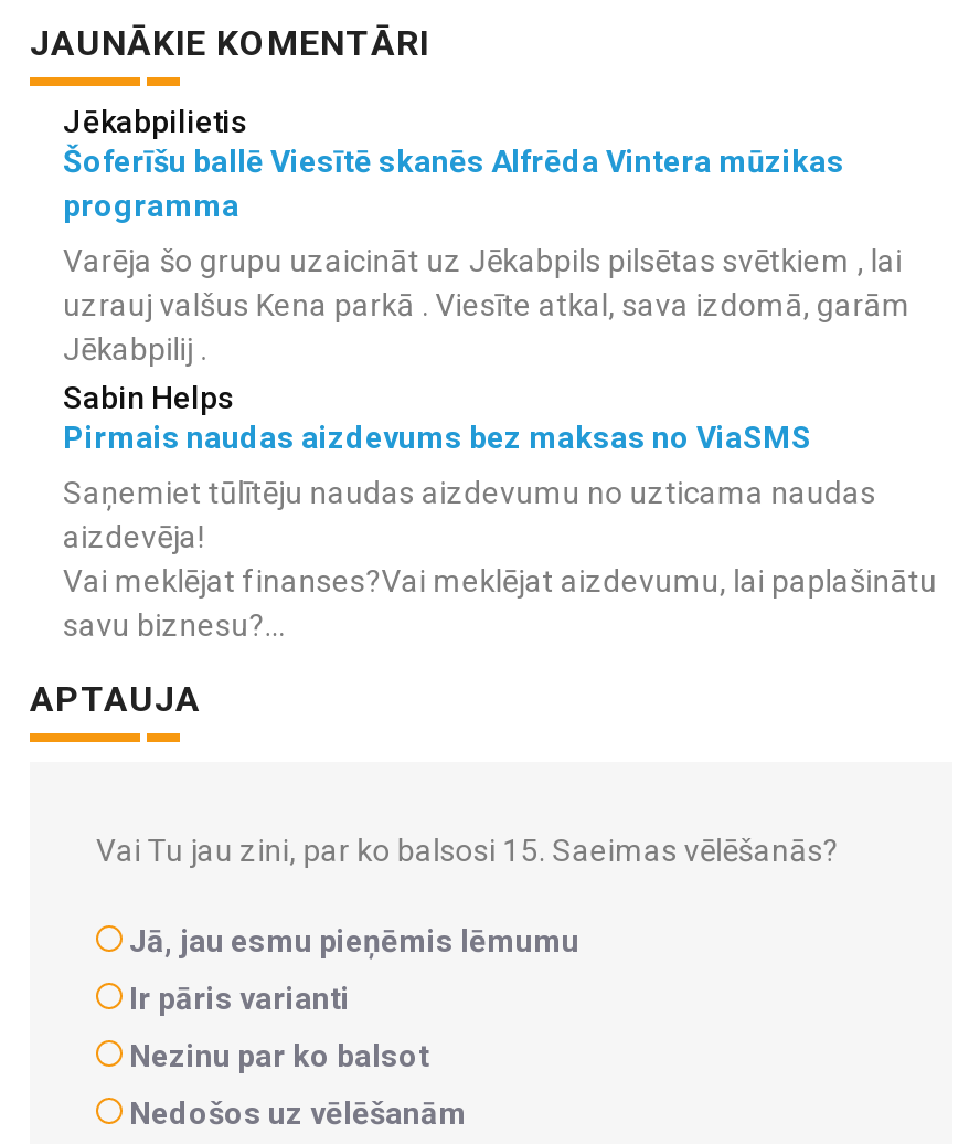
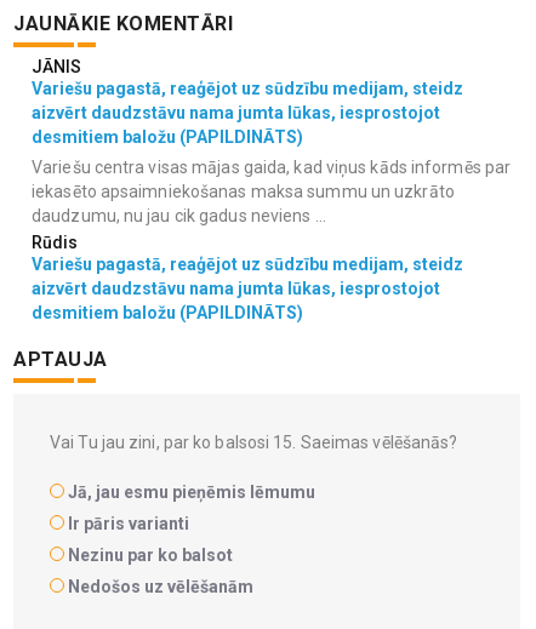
- Jēkabpilietis
- Šoferīšu ballē Viesītē skanēs Alfrēda Vintera mūzikas
- programma
- Varēja šo grupu uzaicināt uz Jēkabpils pilsētas svētkiem , lai
- uzrauj valšus Kena parkā . Viesīte atkal, sava izdomā, garām
- Jēkabpilij .
- Sabin Helps
- Pirmais naudas aizdevums bez maksas no ViaSMS
- Saņemiet tūlītēju naudas aizdevumu no uzticama naudas
- aizdevēja!
- Vai meklējat finanses?Vai meklējat aizdevumu, lai paplašinātu
- savu biznesu?...
+ JĀNIS
+ Variešu pagastā, reaģējot uz sūdzību medijam, steidz
+ aizvērt daudzstāvu nama jumta lūkas, iesprostojot
+ desmitiem baložu (PAPILDINĀTS)
+ Variešu centra visas mājas gaida, kad viņus kāds informēs par
+ iekasēto apsaimniekošanas maksa summu un uzkrāto
+ daudzumu, nu jau cik gadus neviens ...
+ Rūdis
+ Variešu pagastā, reaģējot uz sūdzību medijam, steidz
+ aizvērt daudzstāvu nama jumta lūkas, iesprostojot
+ desmitiem baložu (PAPILDINĀTS)
